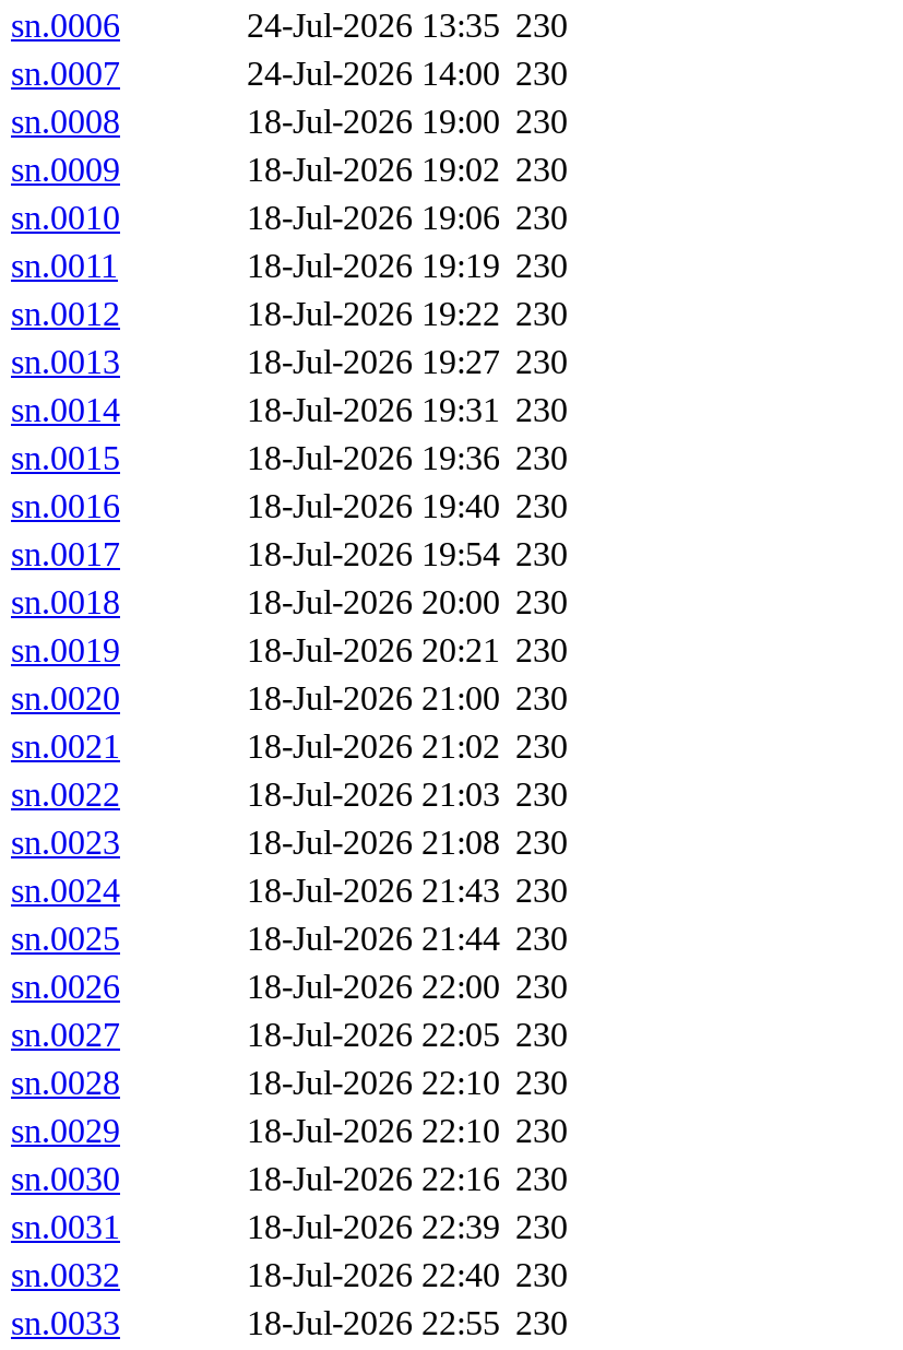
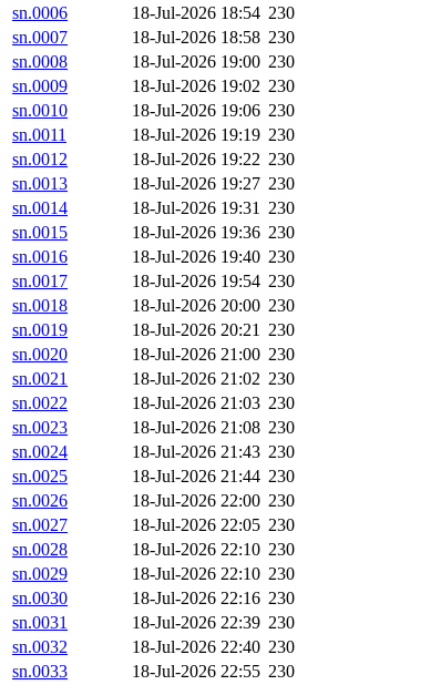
- 24-Jul-2026 13:35 230
+ 18-Jul-2026 18:54 230

- 24-Jul-2026 14:00 230
+ 18-Jul-2026 18:58 230
